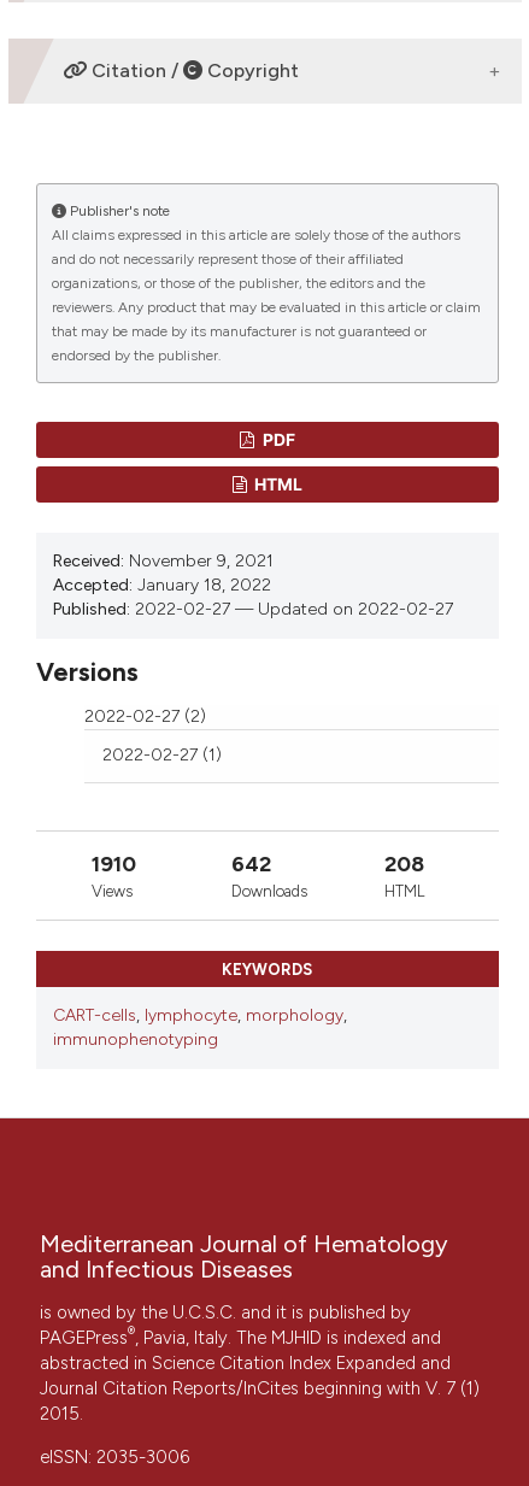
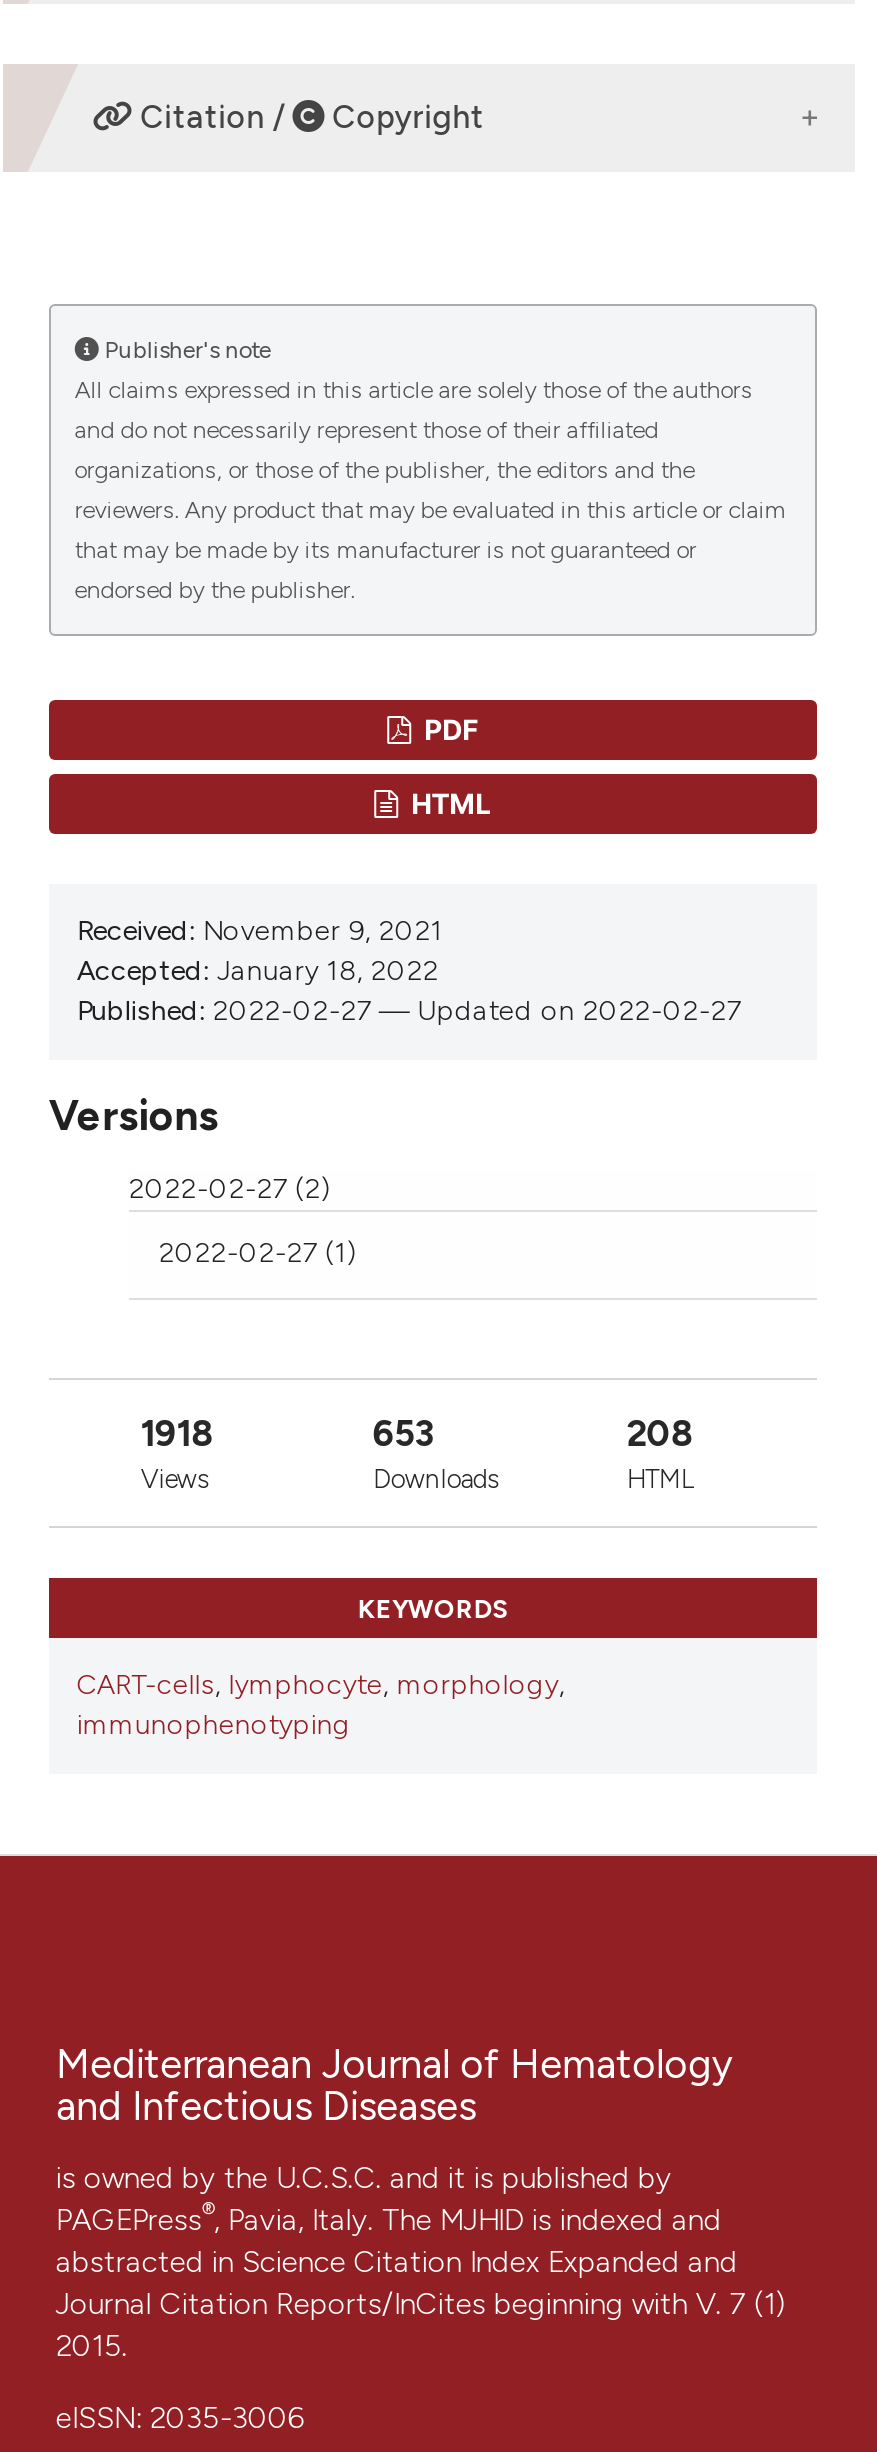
- 1910
+ 1918

- 642
+ 653
